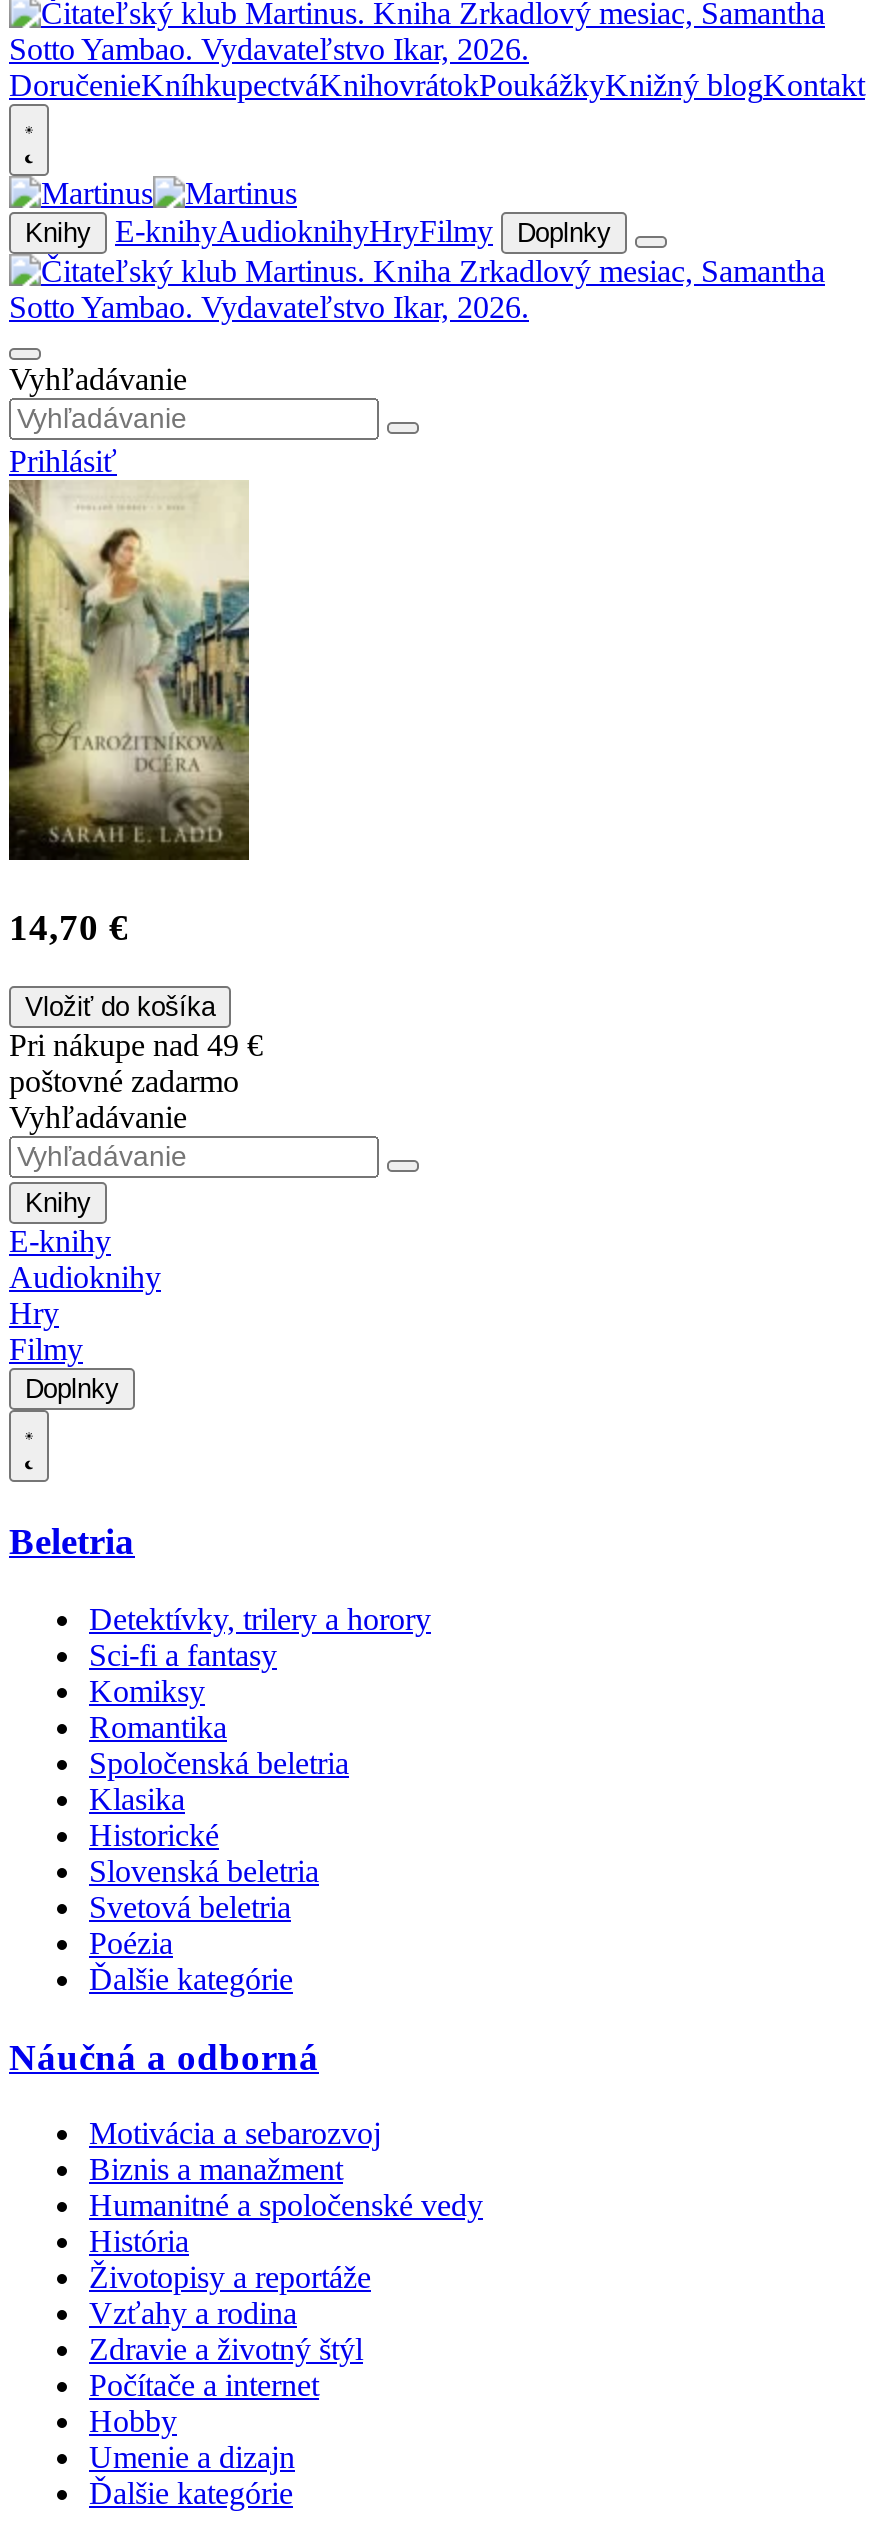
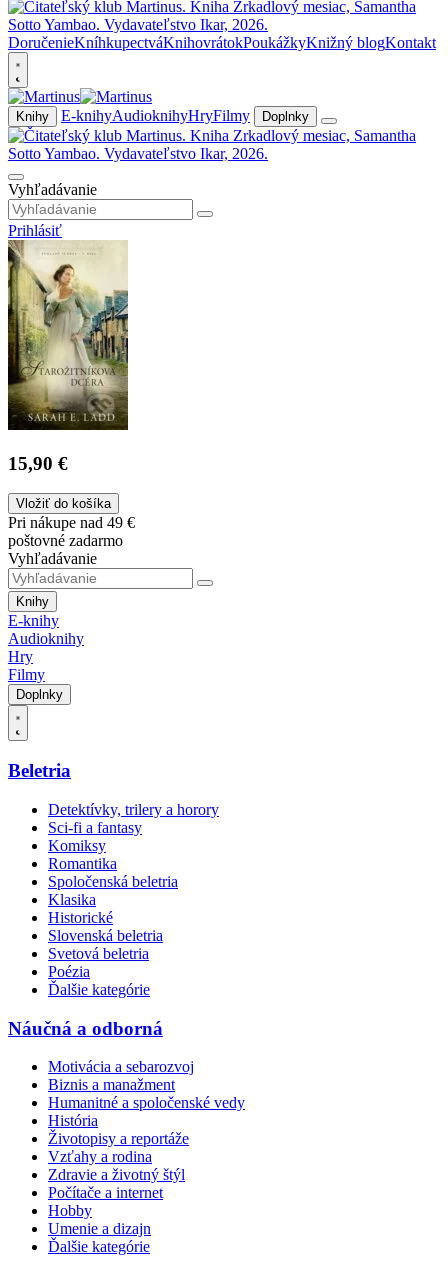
- 14,70 €
+ 15,90 €
